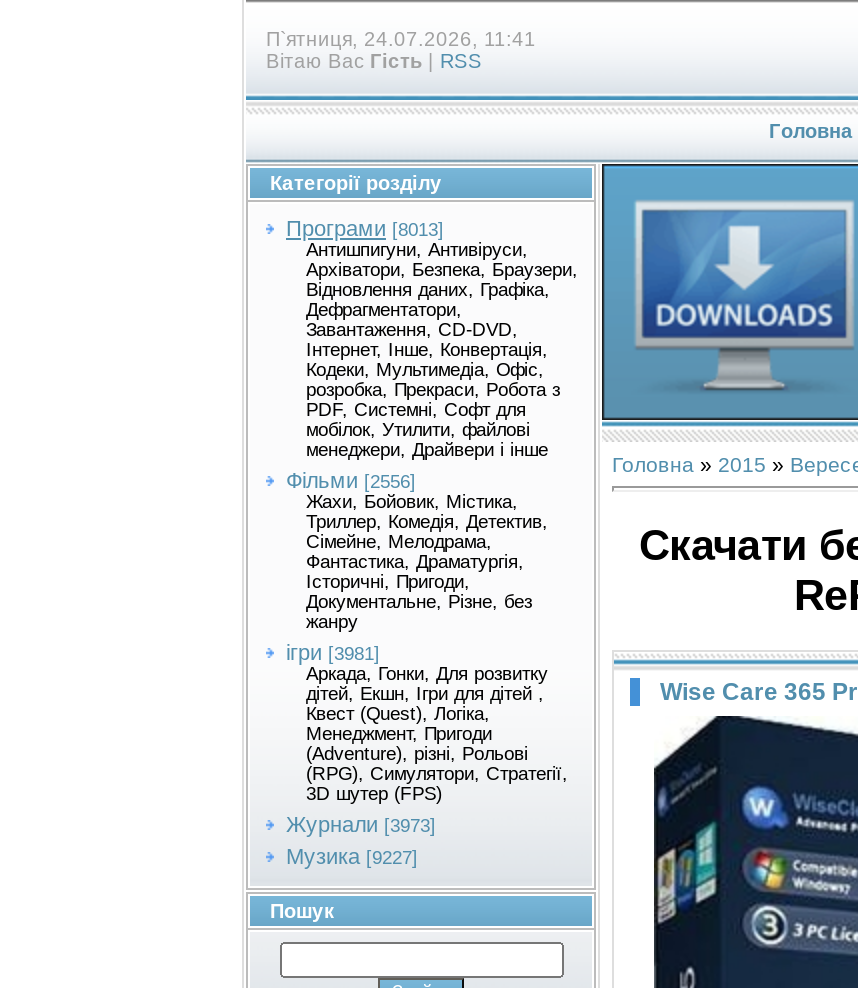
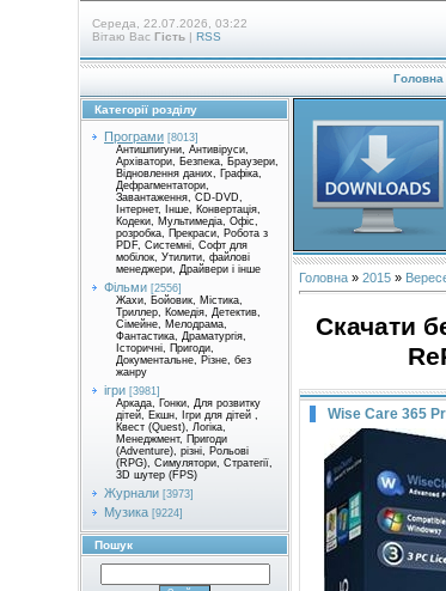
- П`ятниця, 24.07.2026, 11:41
+ Середа, 22.07.2026, 03:22

- Музика [9227]
+ Музика [9224]
